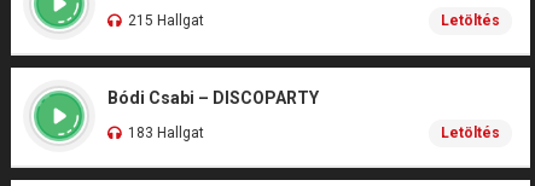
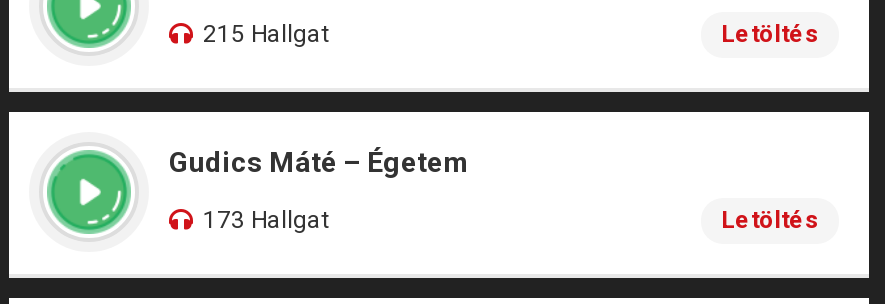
- Bódi Csabi – DISCOPARTY
+ Gudics Máté – Égetem

- 183 Hallgat
+ 173 Hallgat
